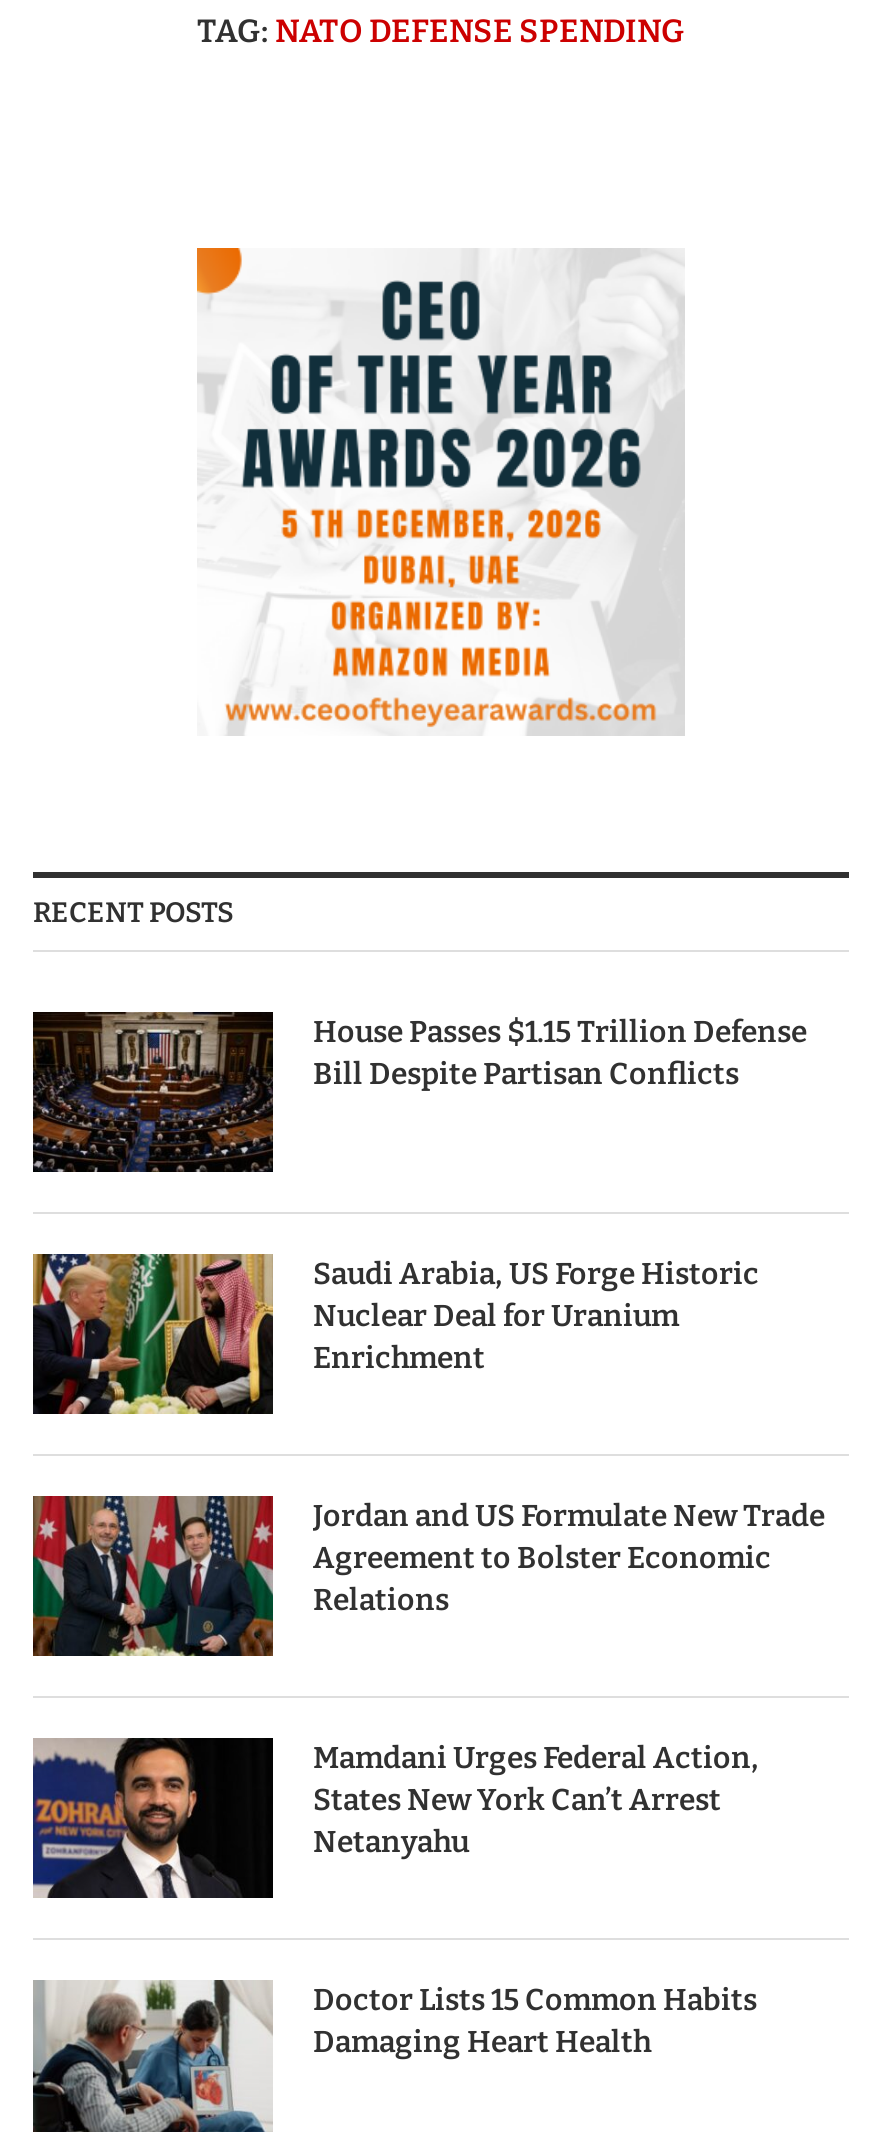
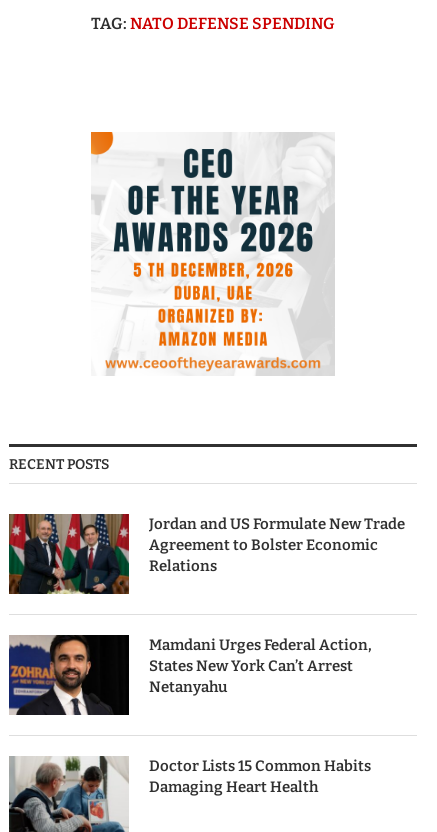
- [image]
- House Passes $1.15 Trillion Defense
- Bill Despite Partisan Conflicts

- [image]
- Saudi Arabia, US Forge Historic
- Nuclear Deal for Uranium
- Enrichment
